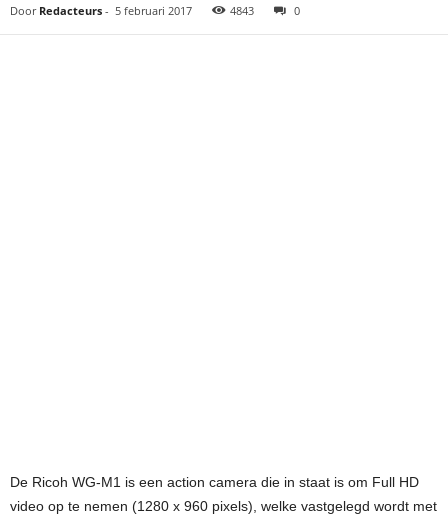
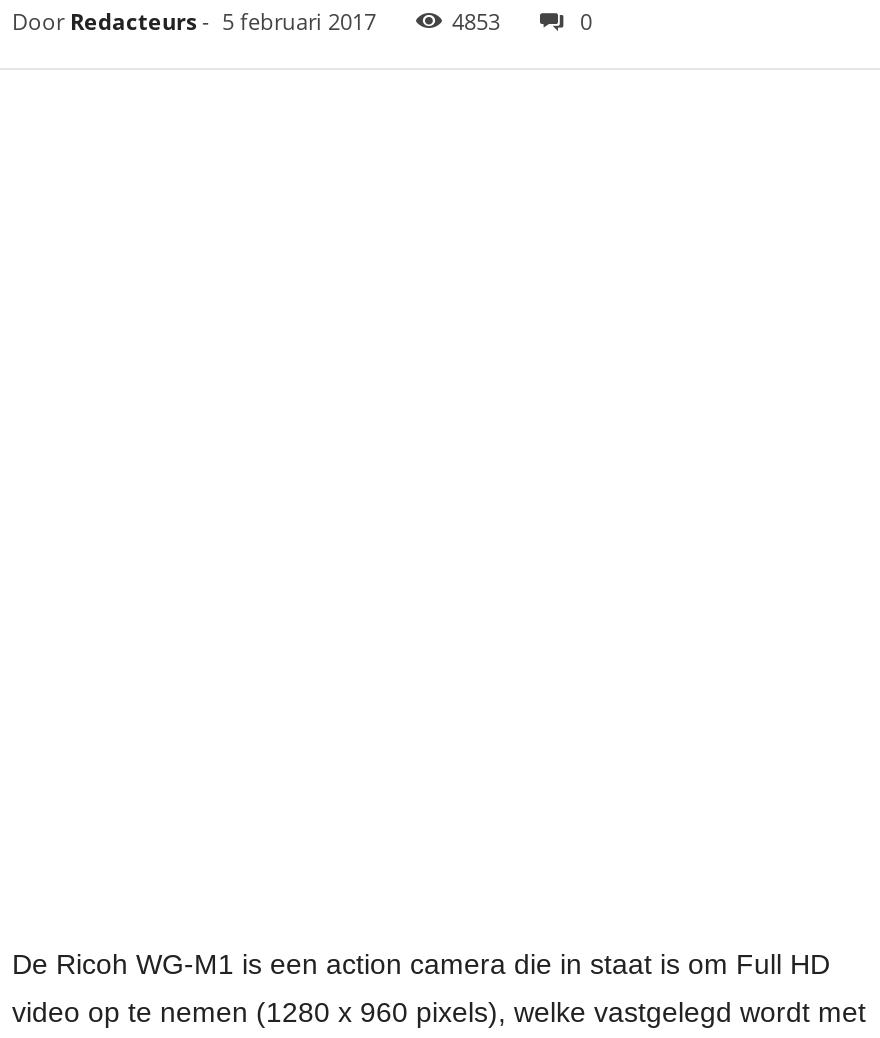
- 4843
+ 4853
